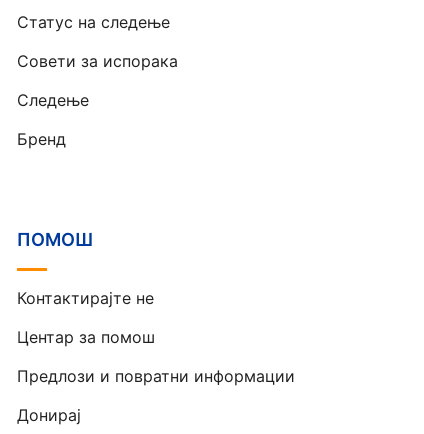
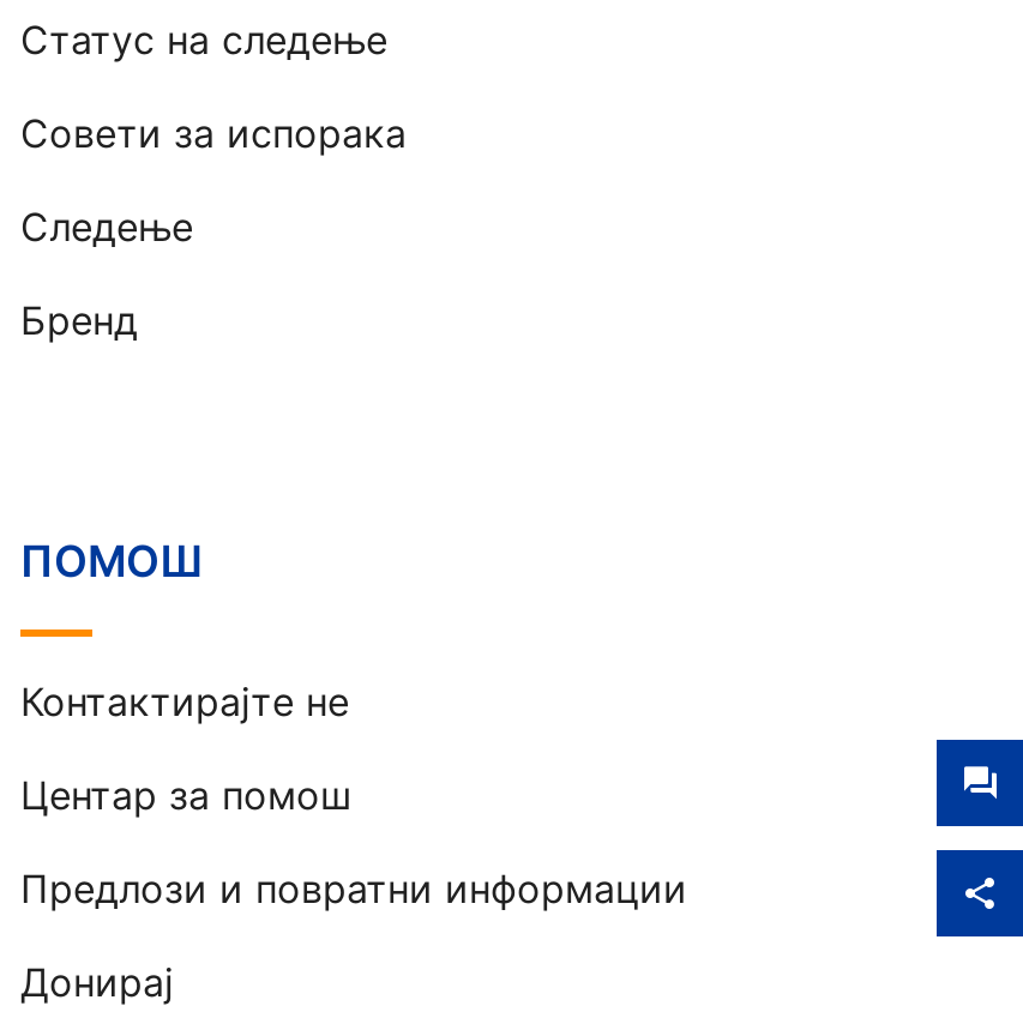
+ [image]

+ [image]
